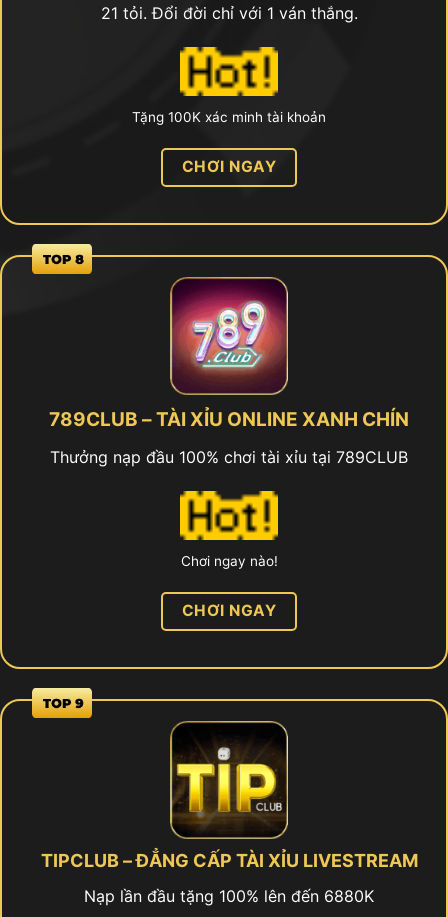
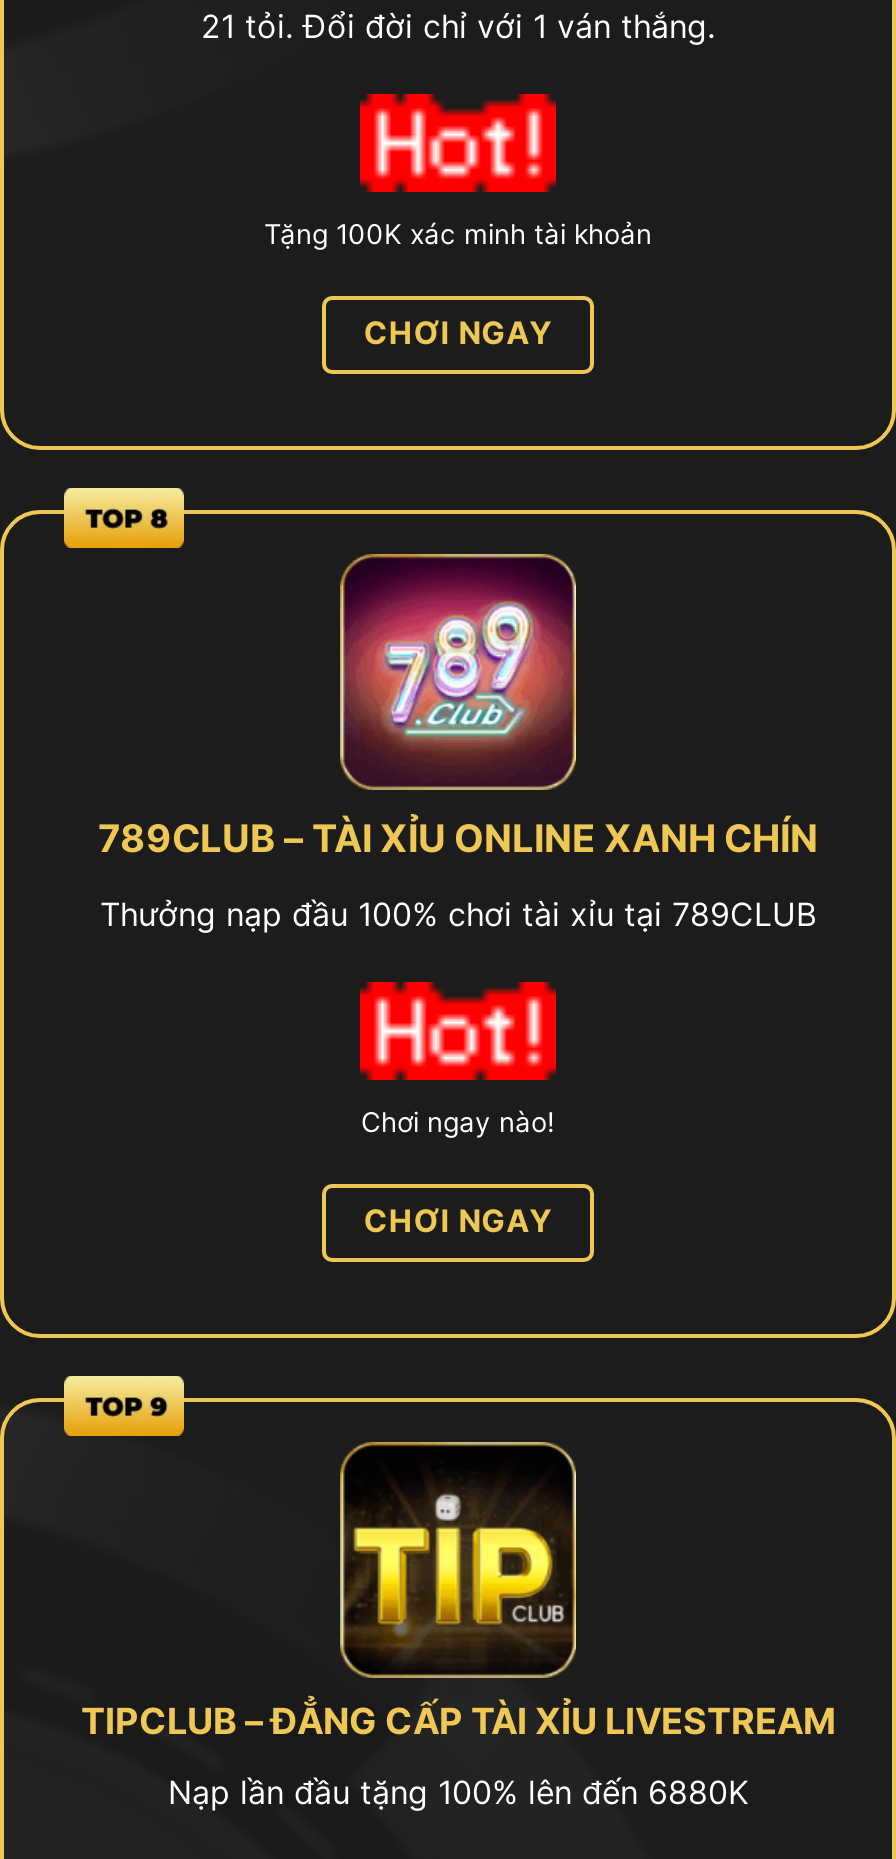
- [image]
+ [image]

- [image]
+ [image]
